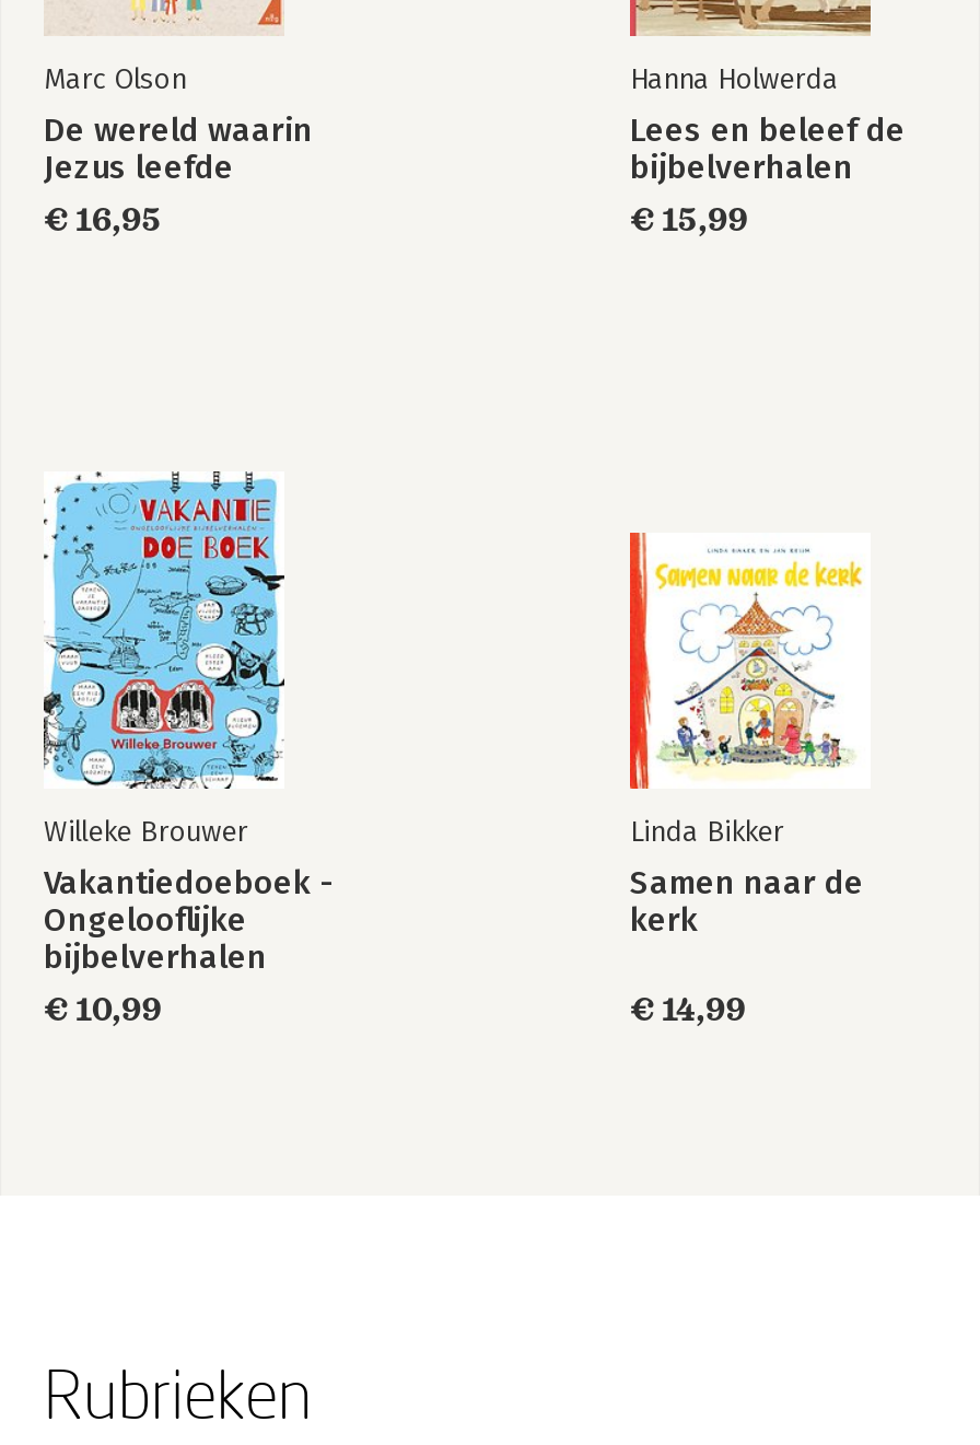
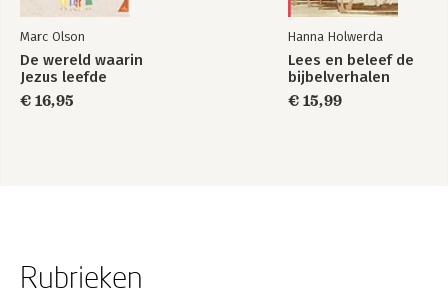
- [image]
- Willeke Brouwer
- Vakantiedoeboek -
- Ongelooflijke
- bijbelverhalen
- € 10,99

- [image]
- Linda Bikker
- Samen naar de
- kerk
- € 14,99
